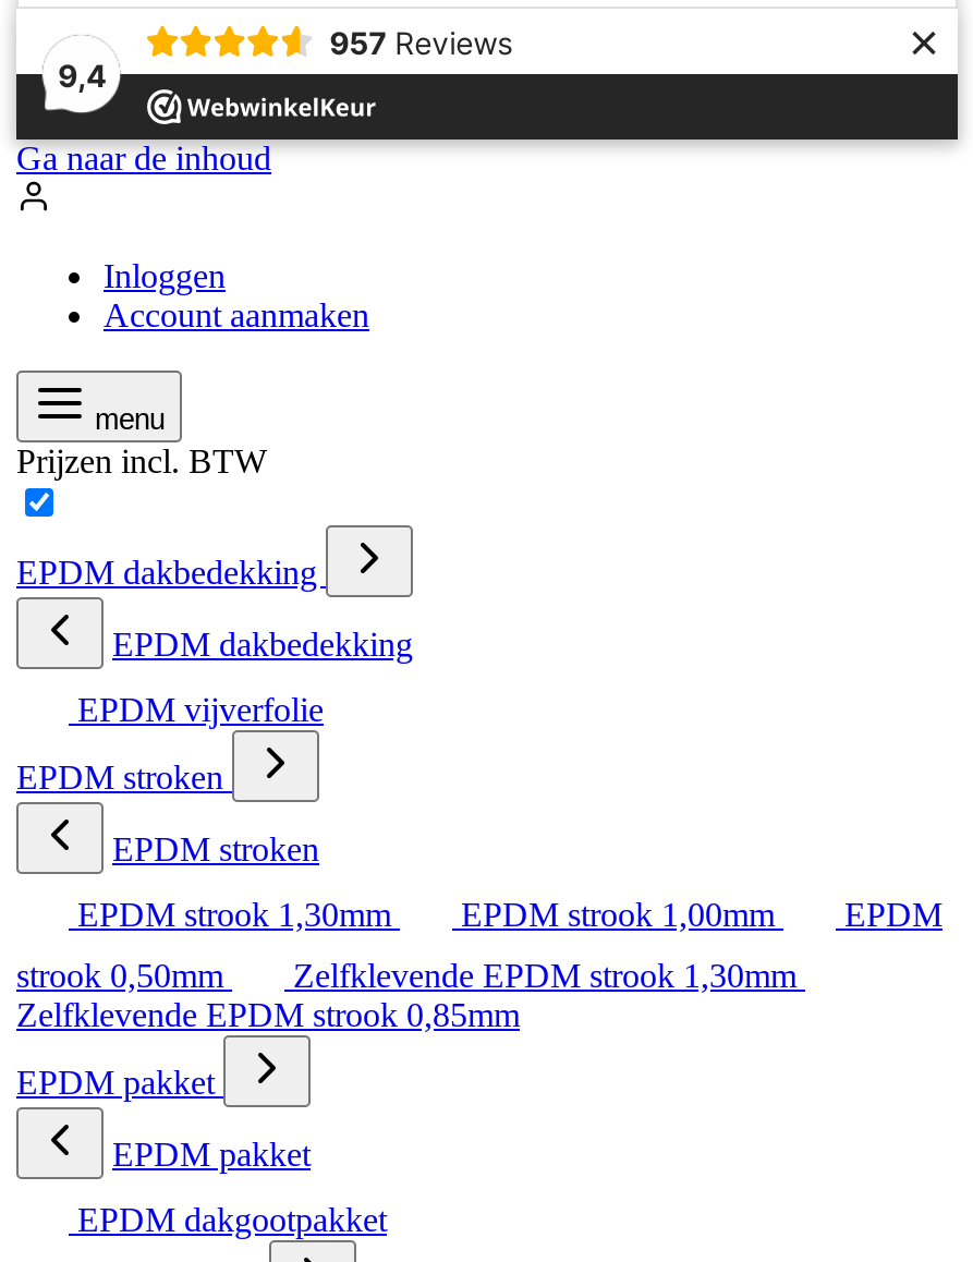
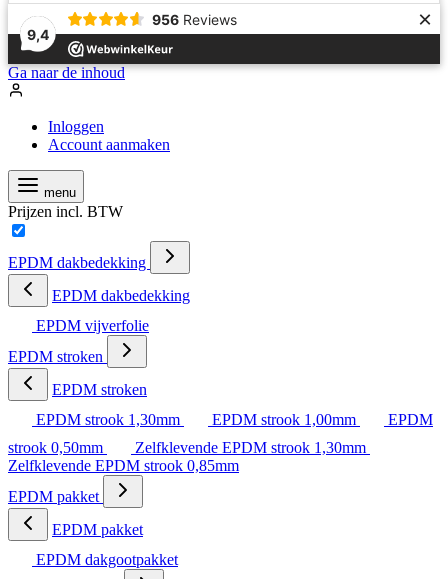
- 957 Reviews
+ 956 Reviews
